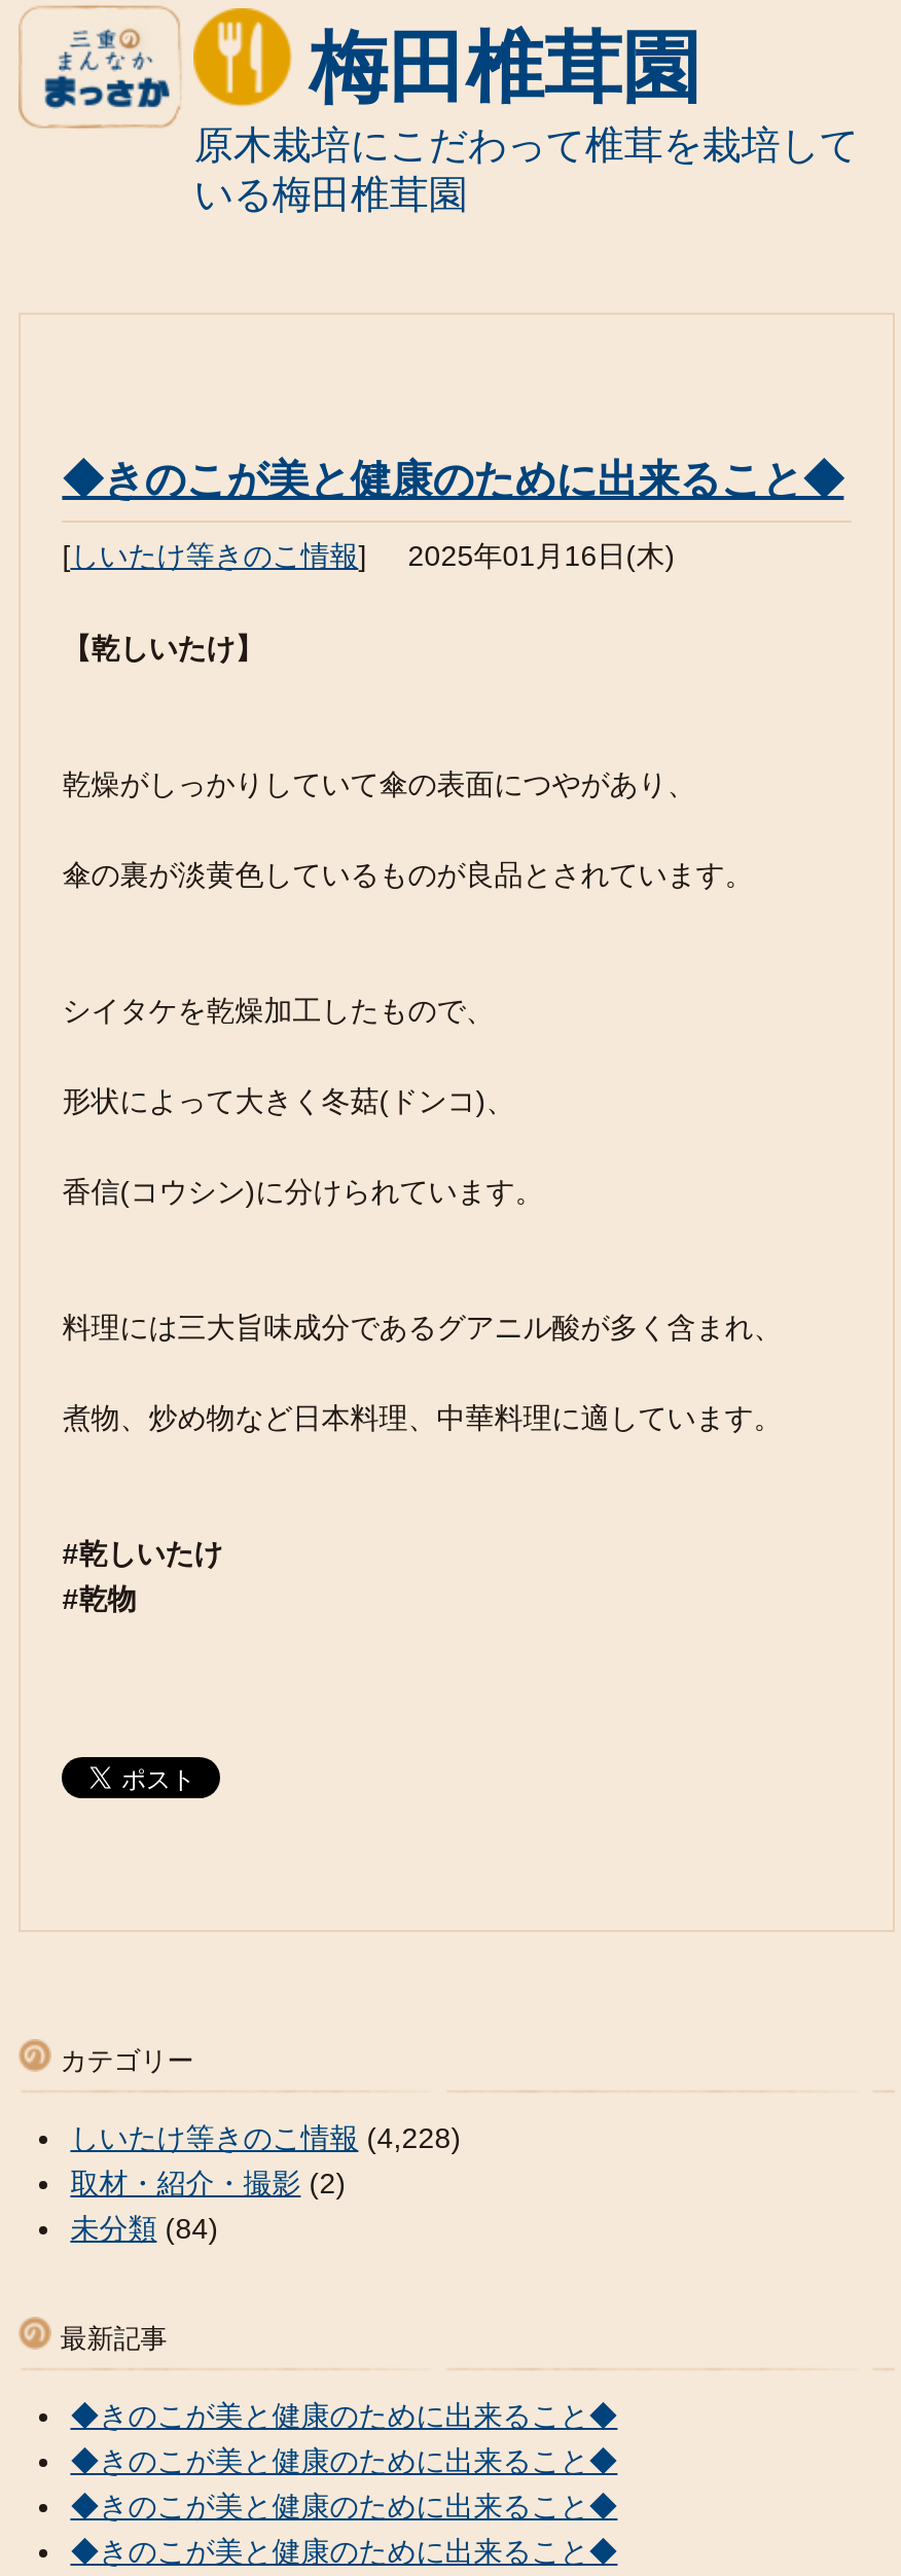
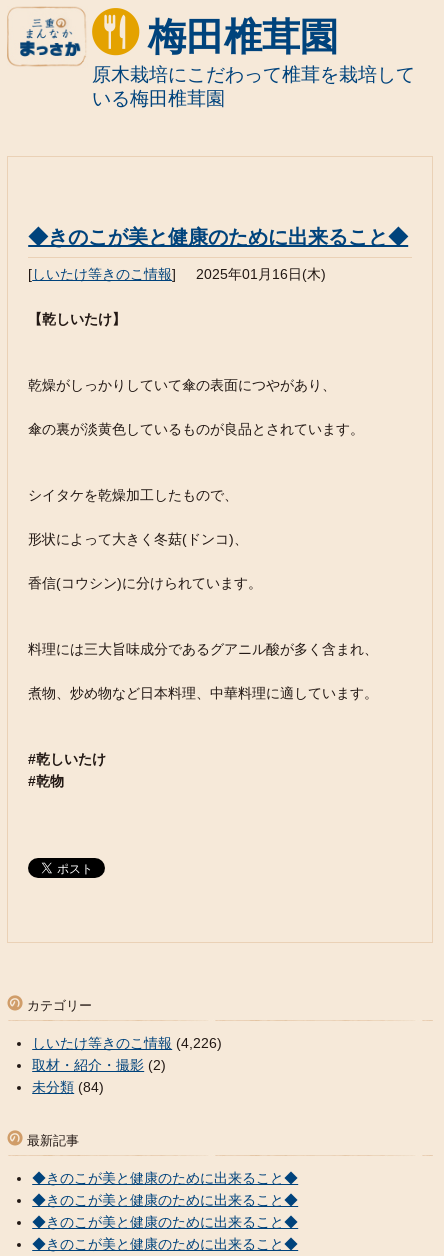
- しいたけ等きのこ情報(4,228)
+ しいたけ等きのこ情報(4,226)
